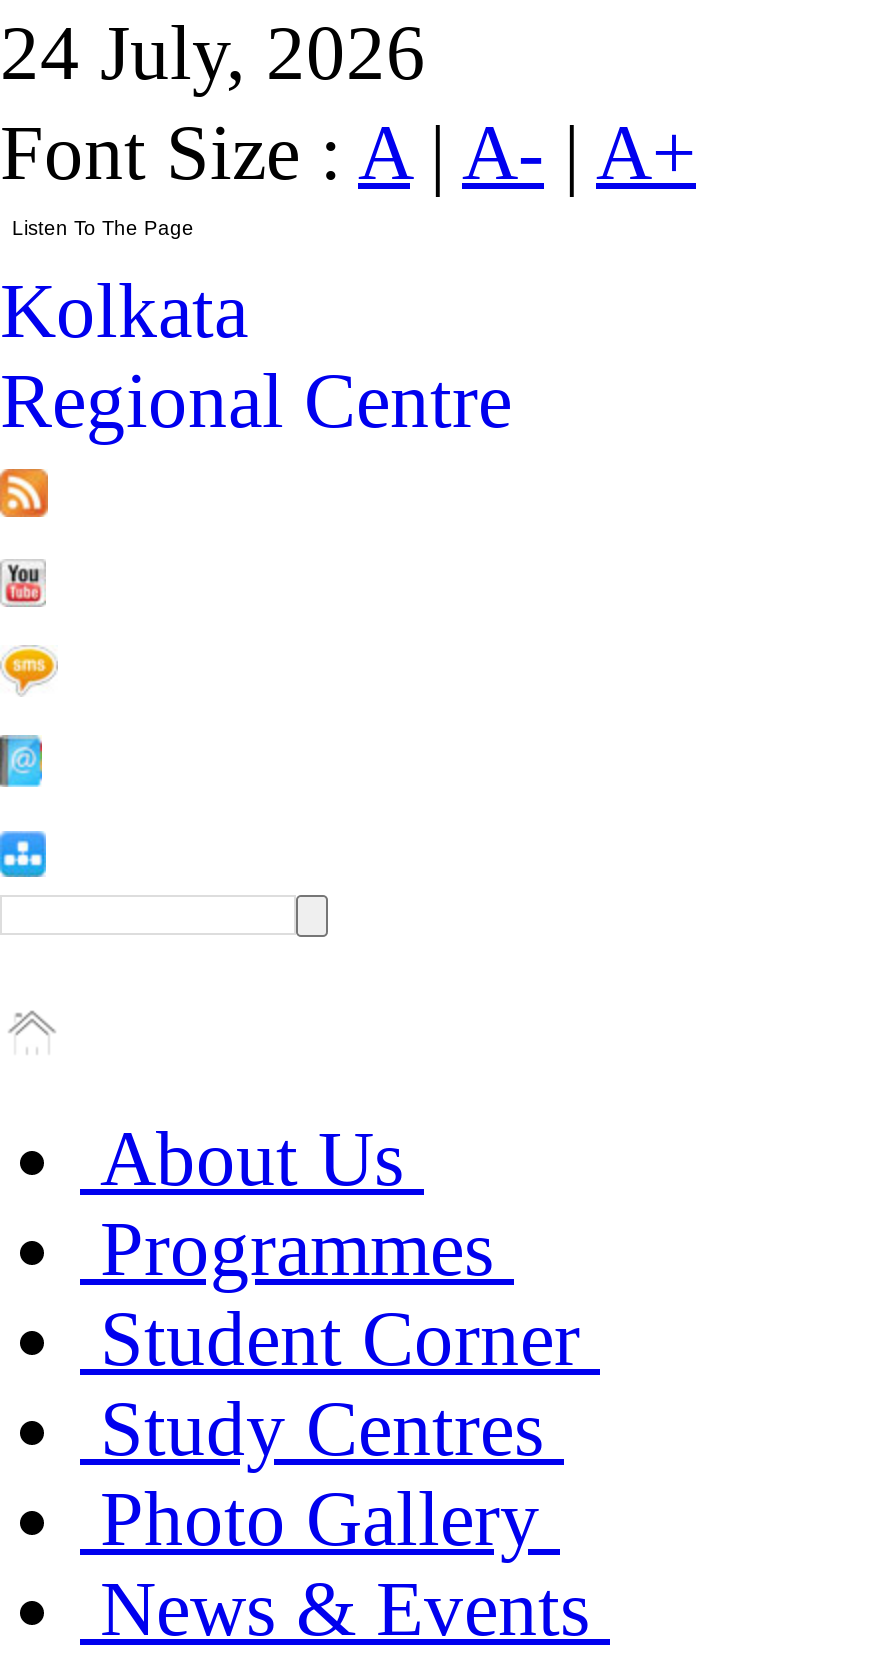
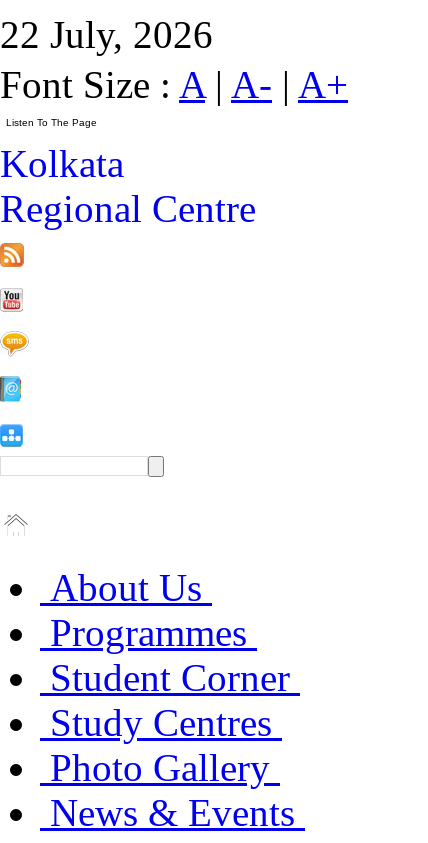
- 24 July, 2026
+ 22 July, 2026
